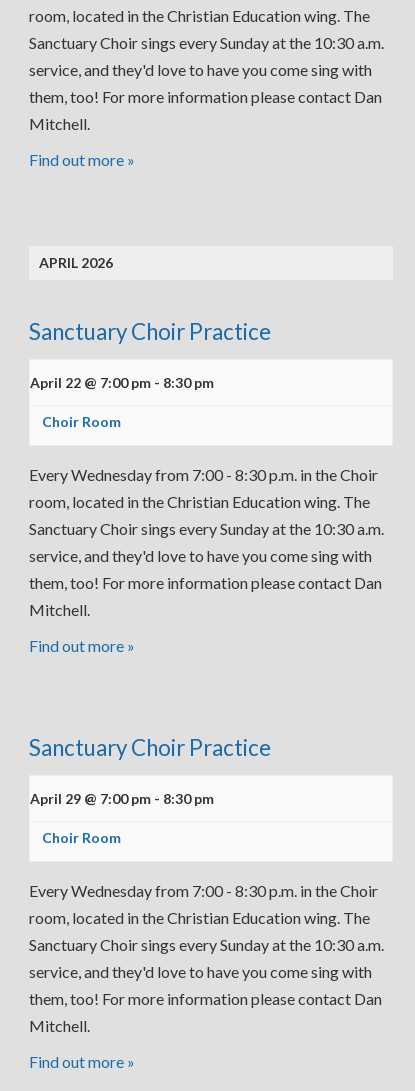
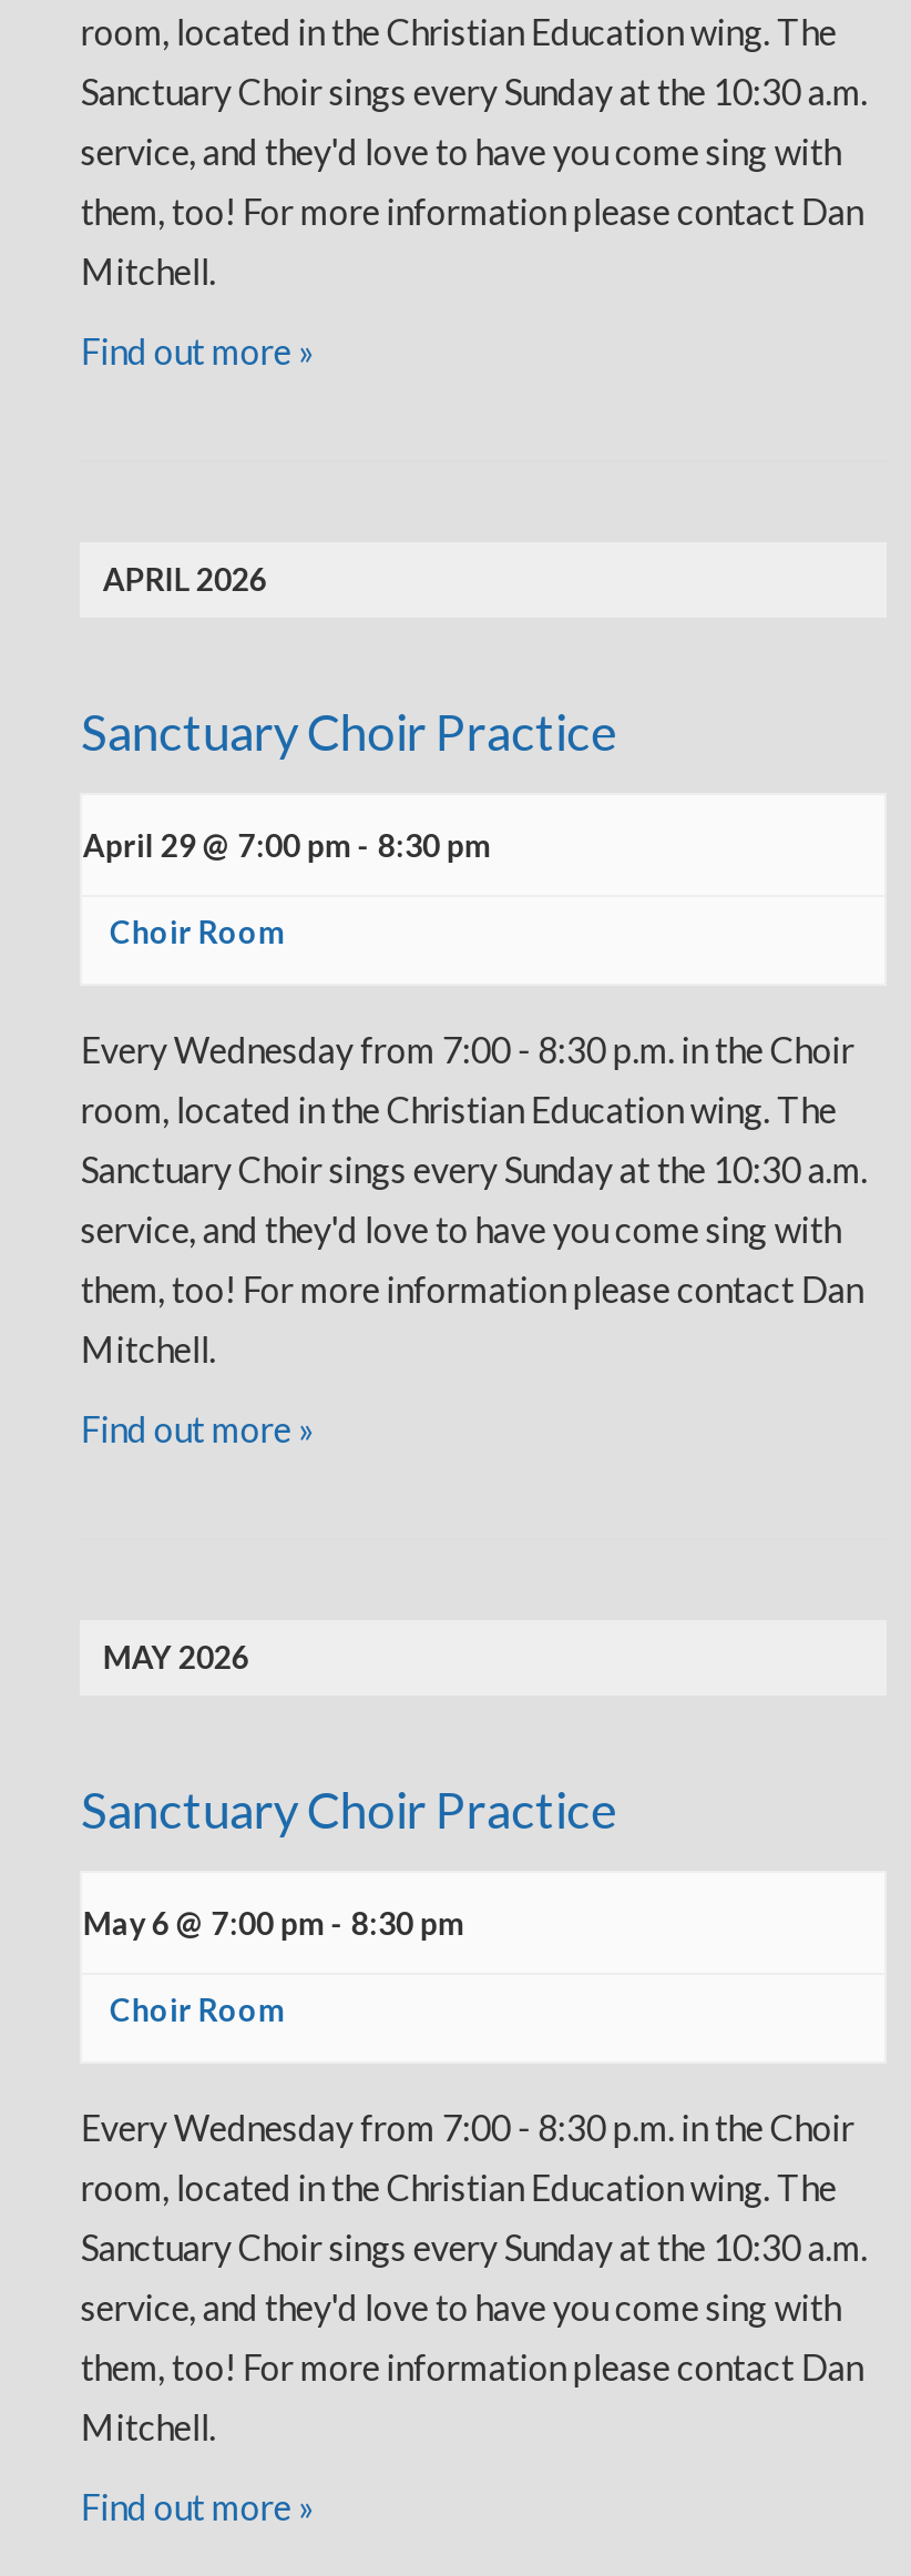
- April 22 @ 7:00 pm - 8:30 pm
+ April 29 @ 7:00 pm - 8:30 pm

+ MAY 2026

- April 29 @ 7:00 pm - 8:30 pm
+ May 6 @ 7:00 pm - 8:30 pm
